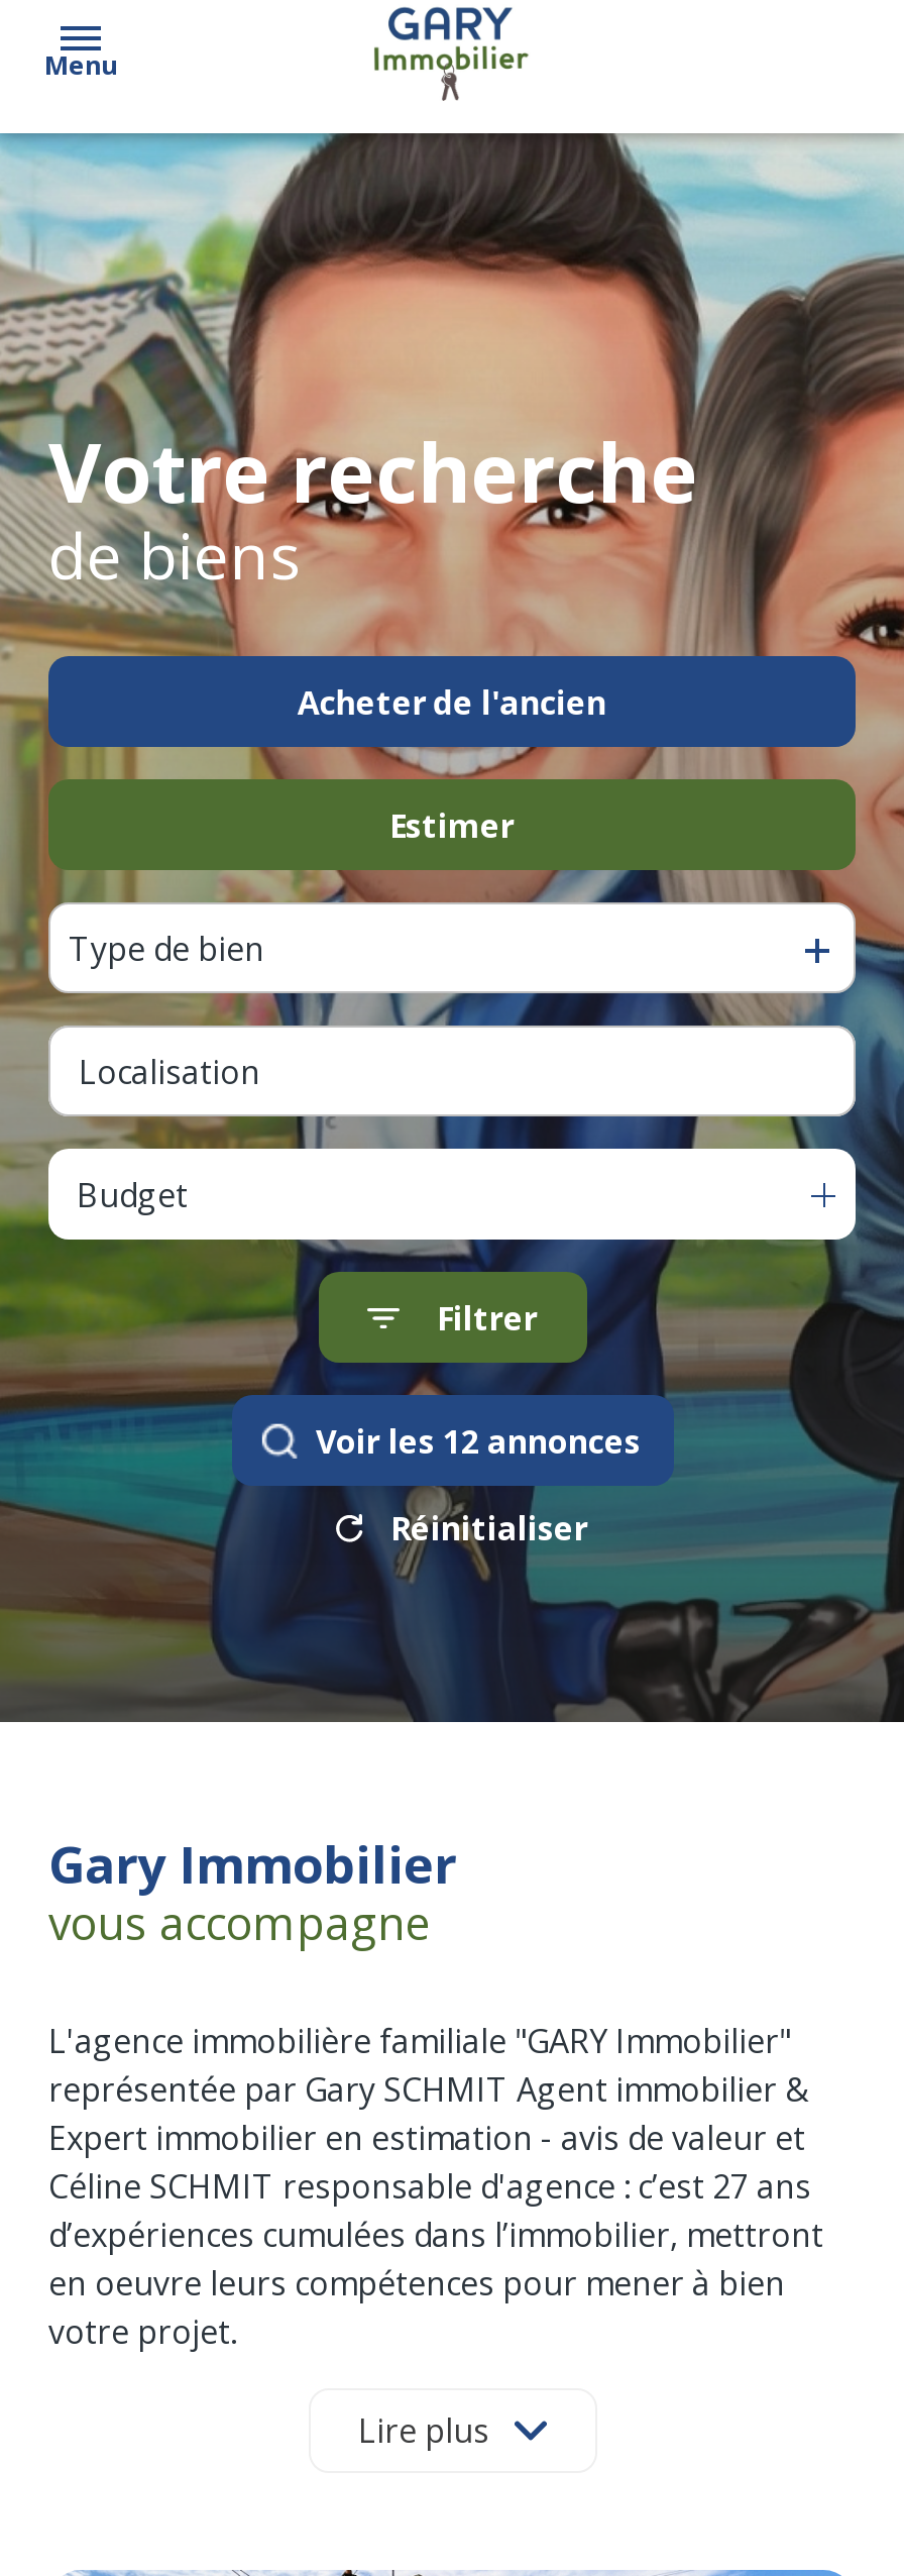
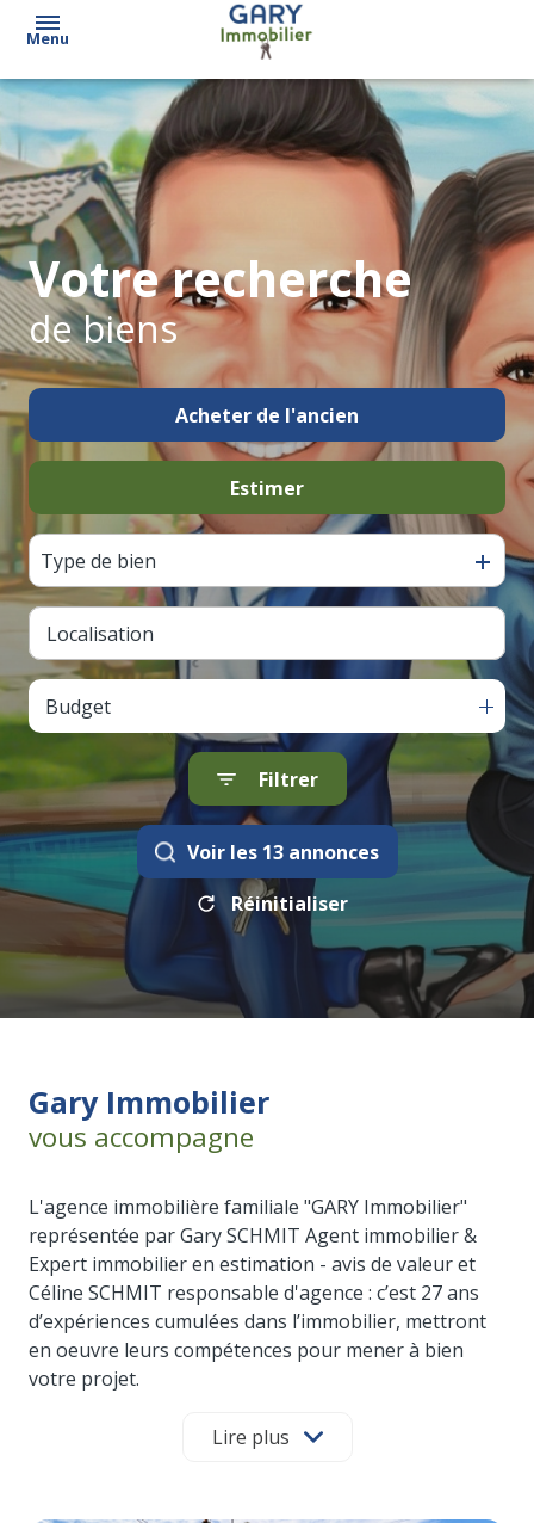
- Voir les 12 annonces
+ Voir les 13 annonces
